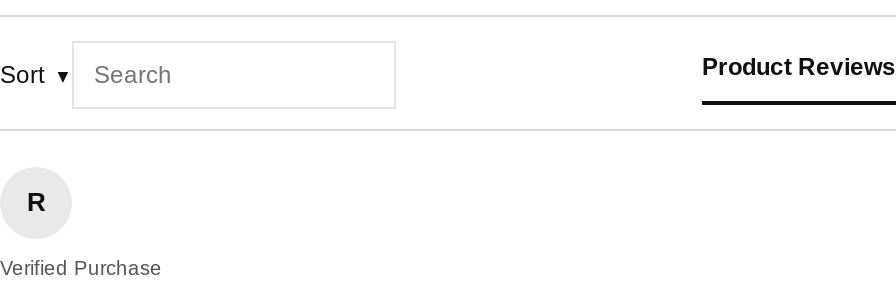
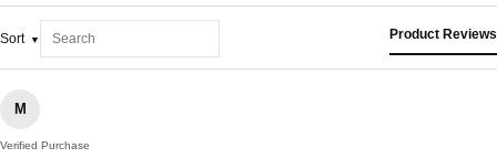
- R
+ M
